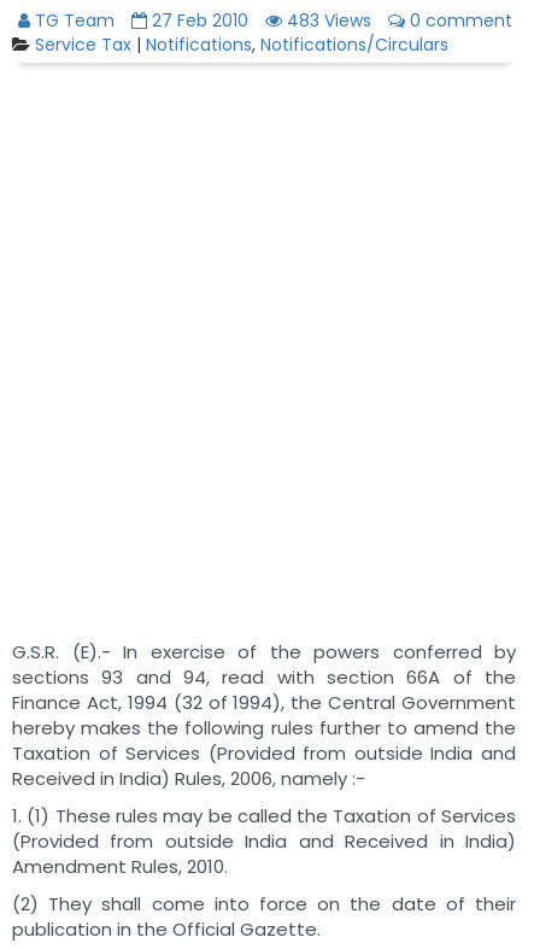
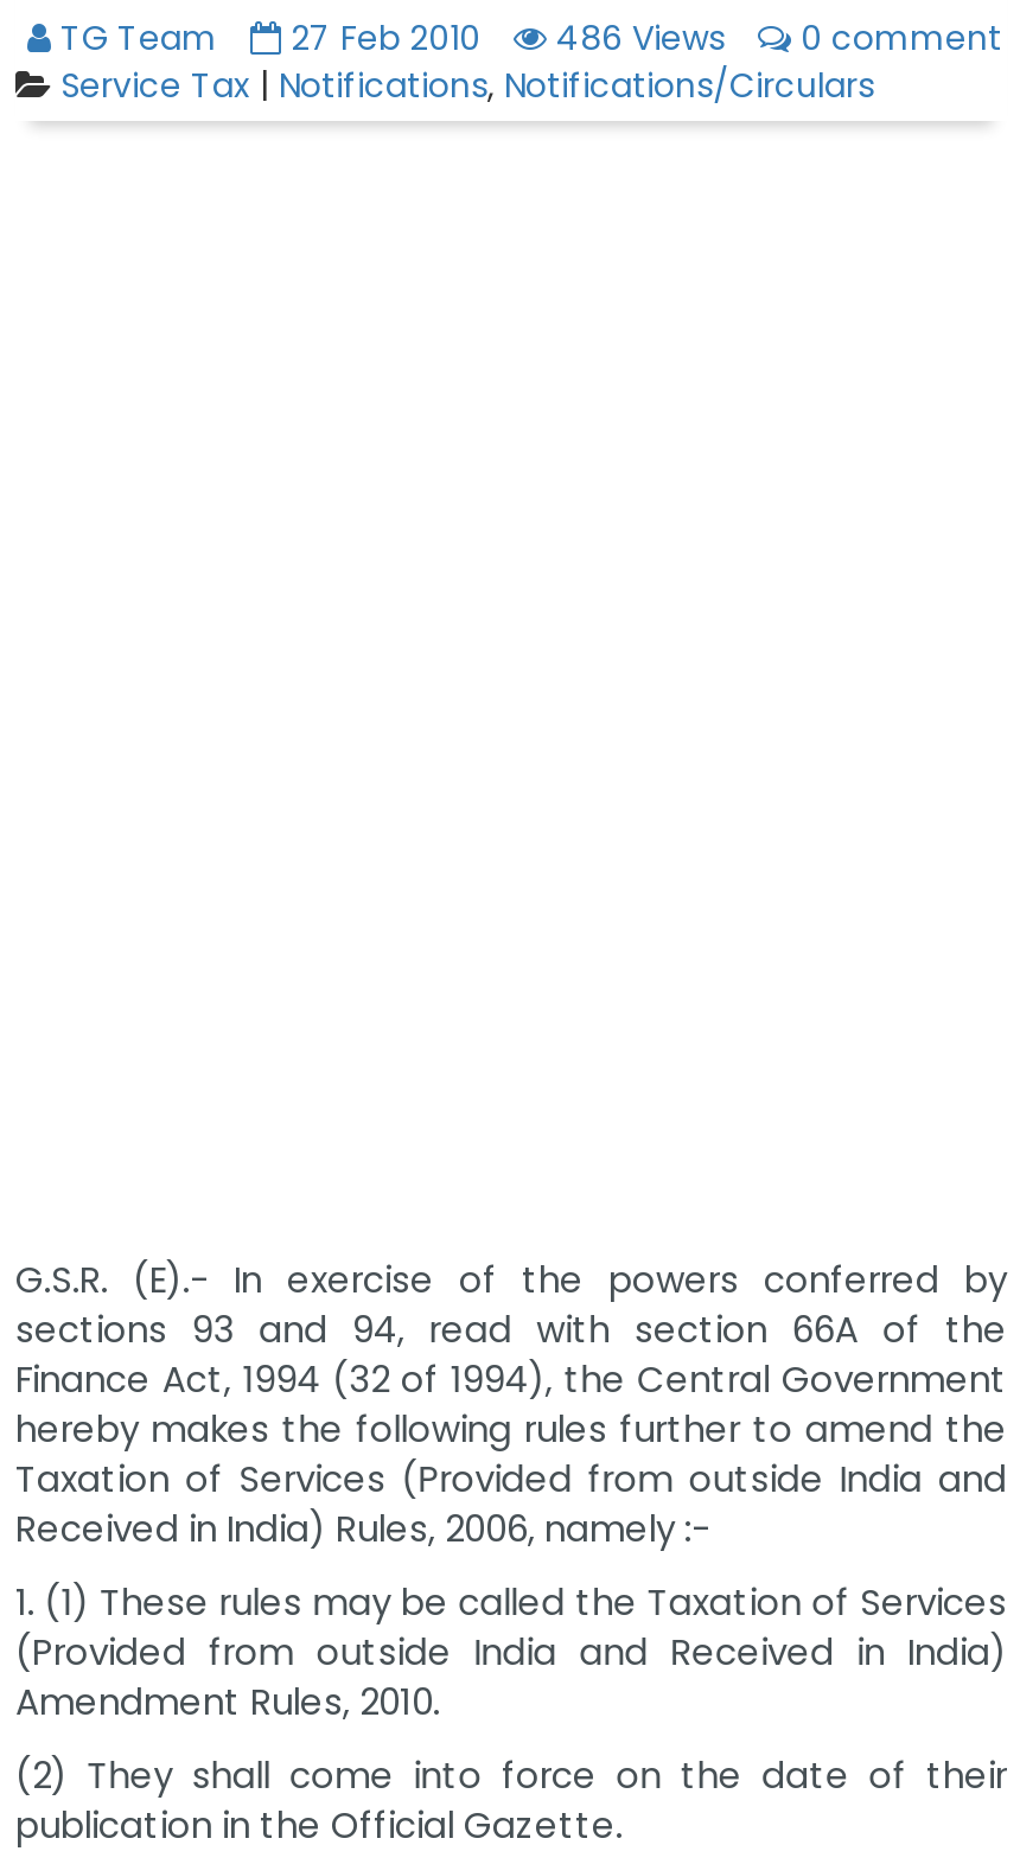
- TG Team 27 Feb 2010 483 Views 0 comment
+ TG Team 27 Feb 2010 486 Views 0 comment
